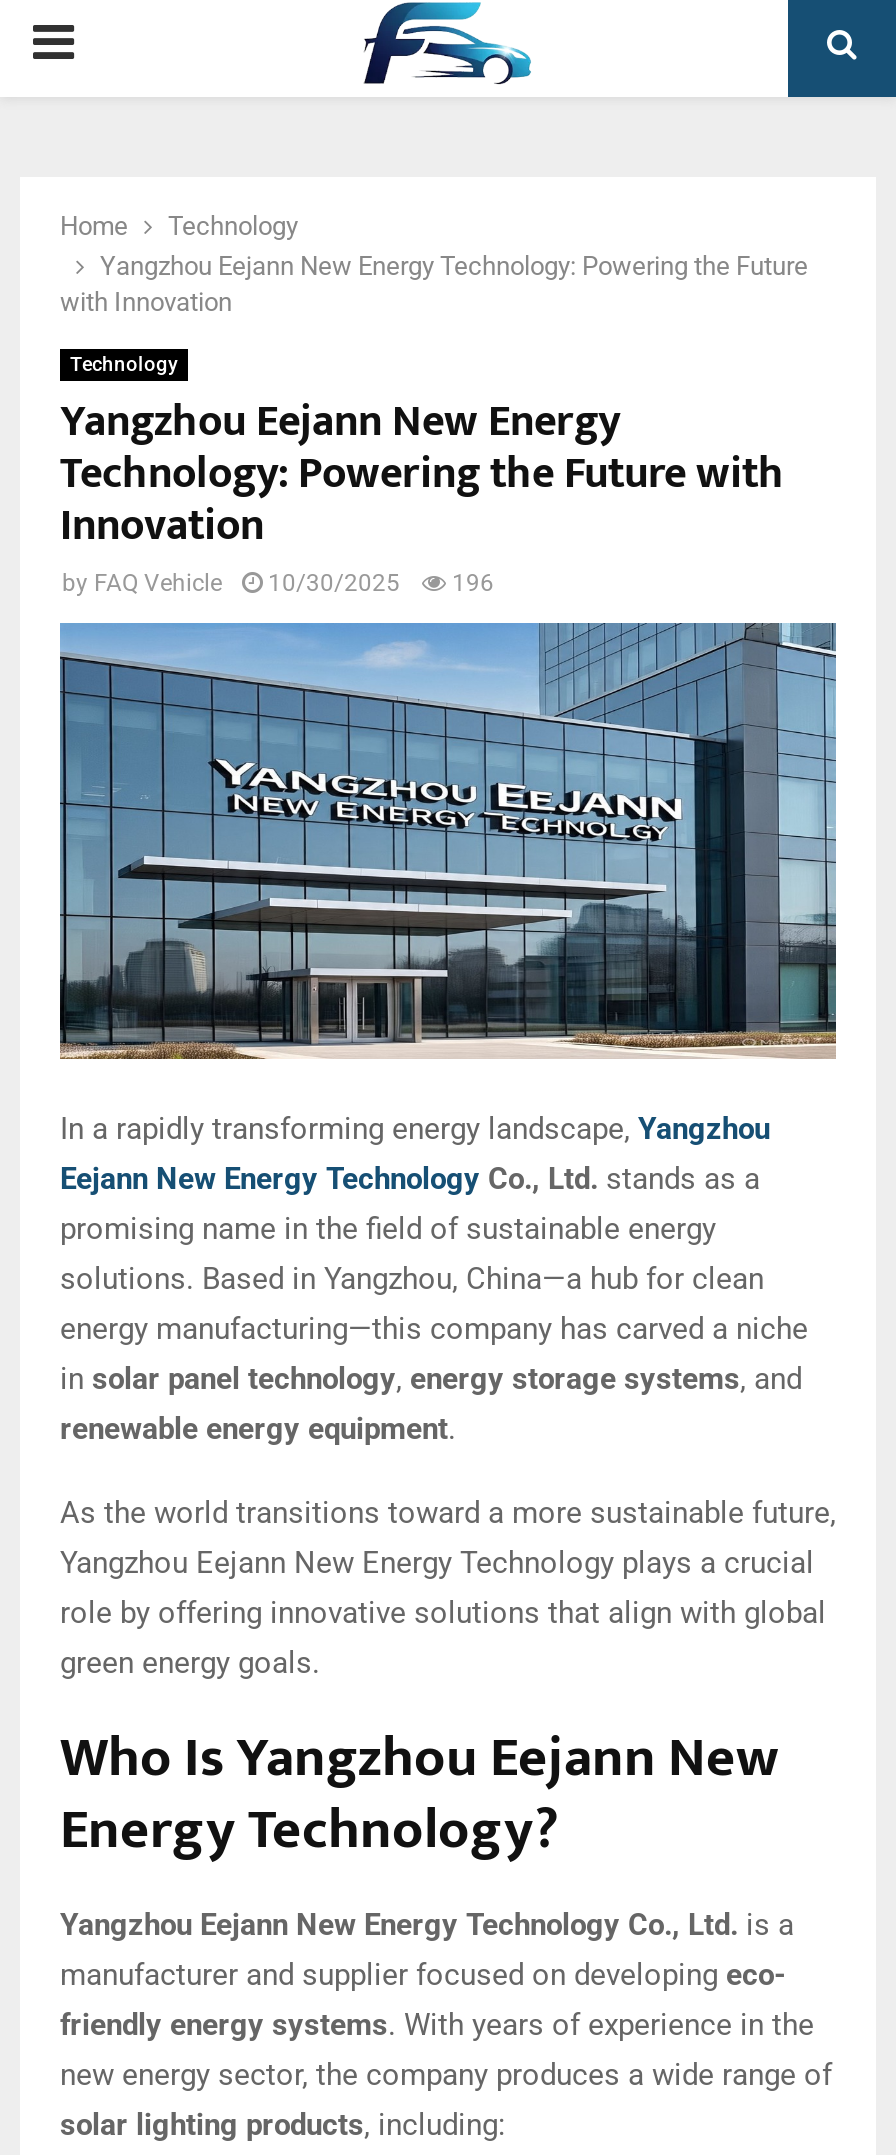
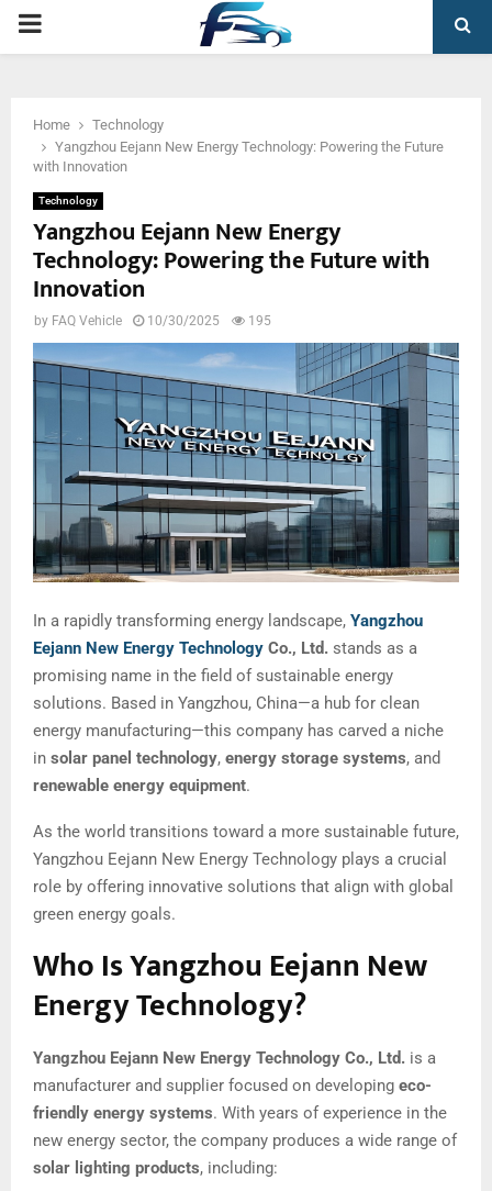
- by FAQ Vehicle 10/30/2025 196
+ by FAQ Vehicle 10/30/2025 195
